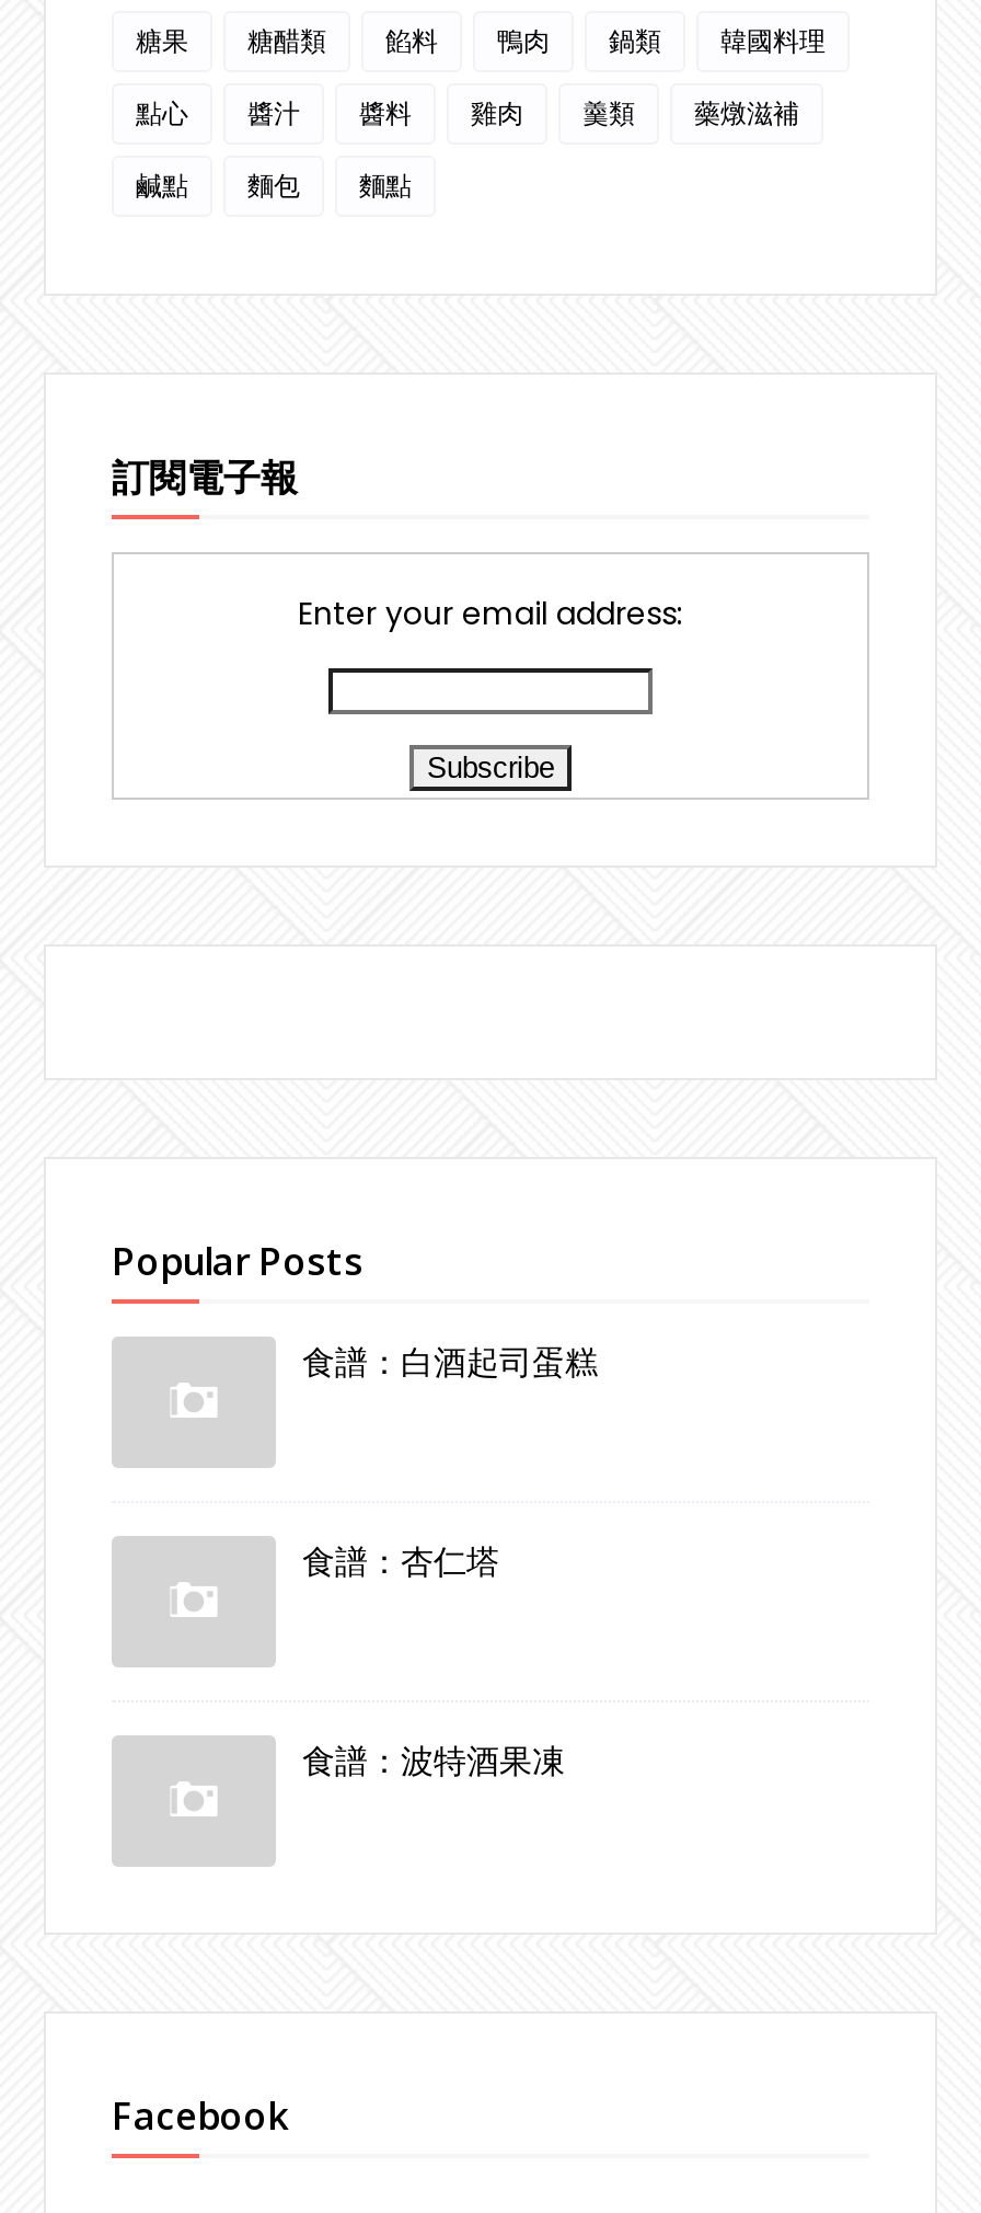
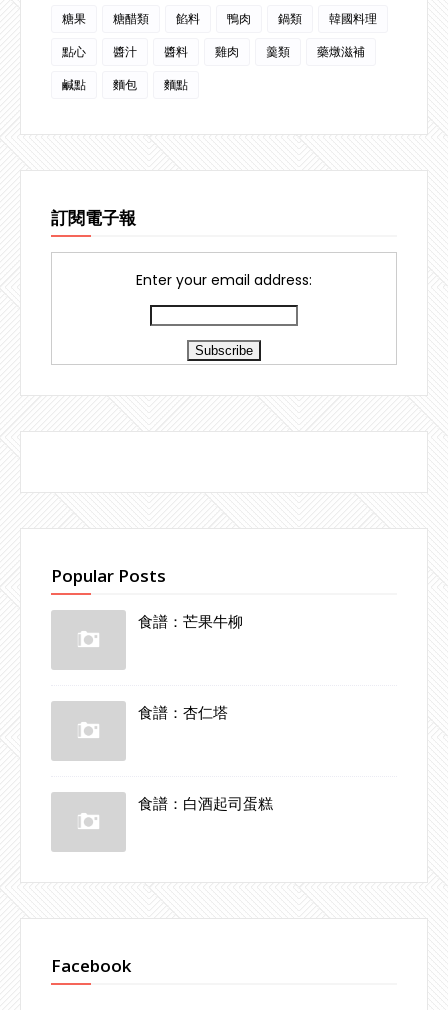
+ 食譜：芒果牛柳

moved down: 食譜：白酒起司蛋糕

- 食譜：波特酒果凍
